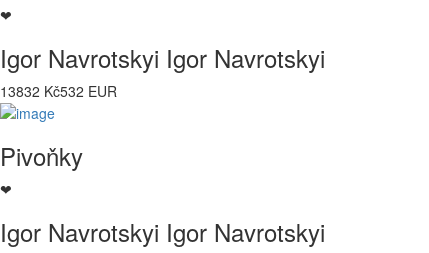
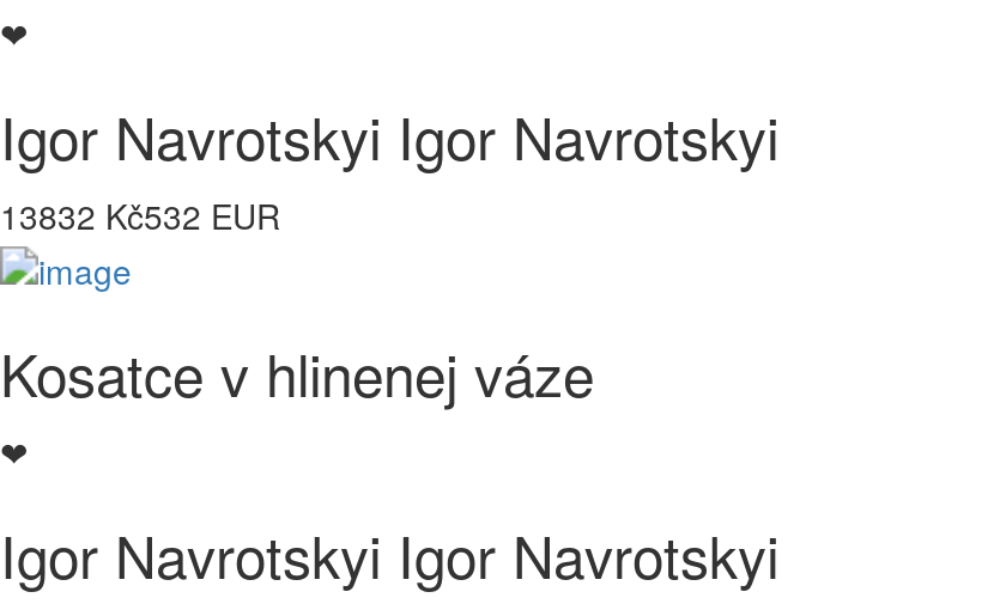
- Pivoňky
+ Kosatce v hlinenej váze
